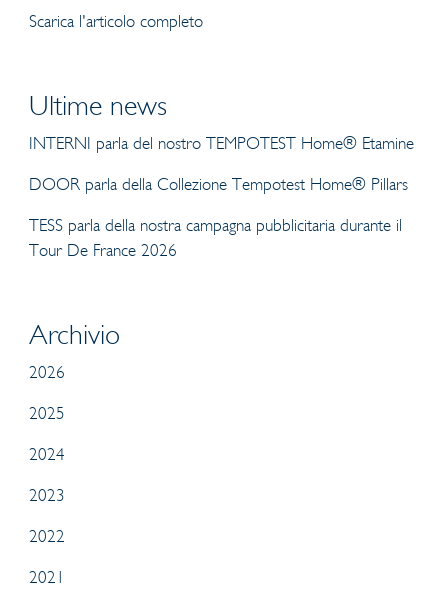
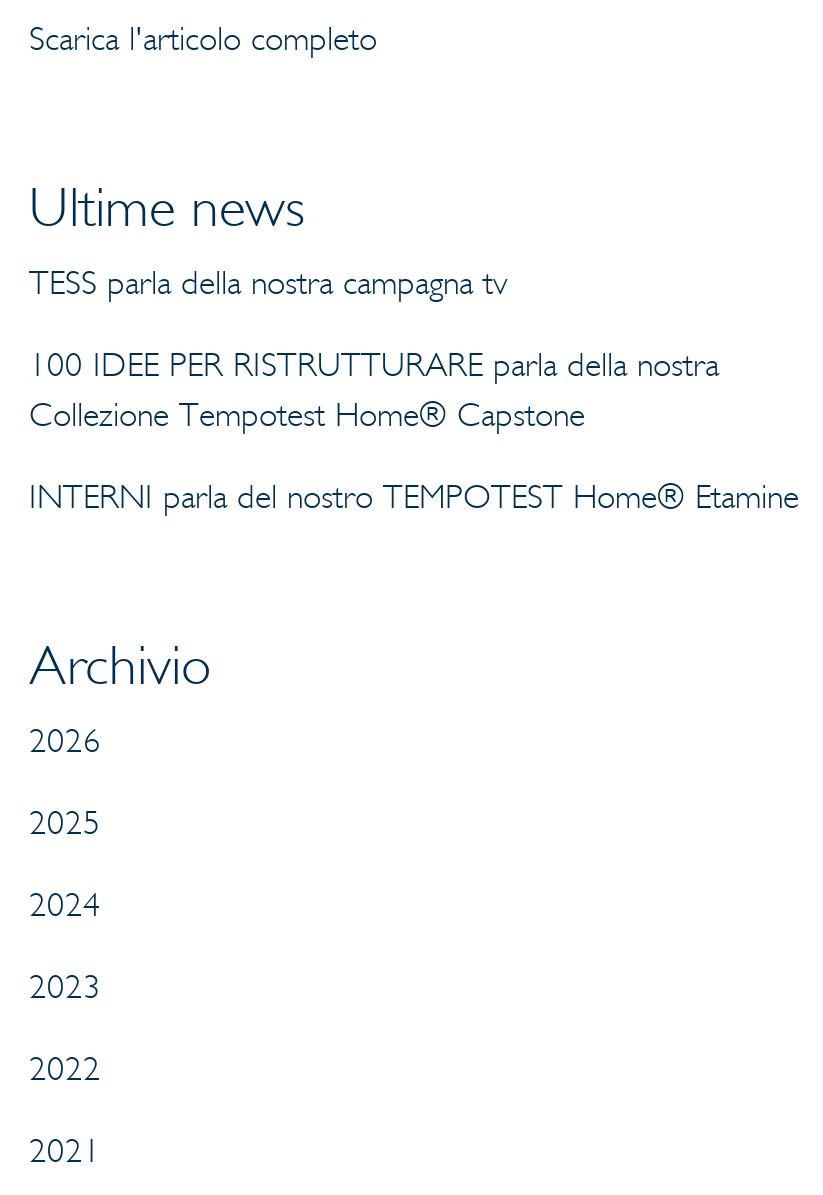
+ TESS parla della nostra campagna tv
+ 100 IDEE PER RISTRUTTURARE parla della nostra
+ Collezione Tempotest Home® Capstone

moved down: INTERNI parla del nostro TEMPOTEST Home® Etamine

- DOOR parla della Collezione Tempotest Home® Pillars
- TESS parla della nostra campagna pubblicitaria durante il
- Tour De France 2026
